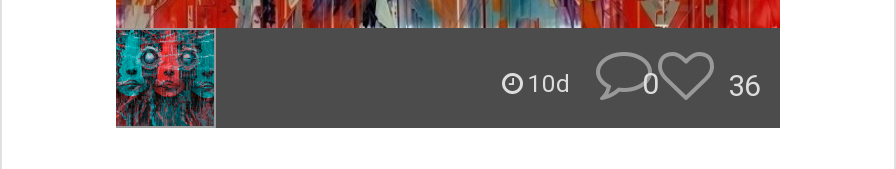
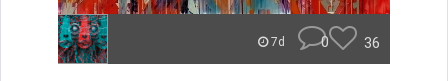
- 10d
+ 7d
